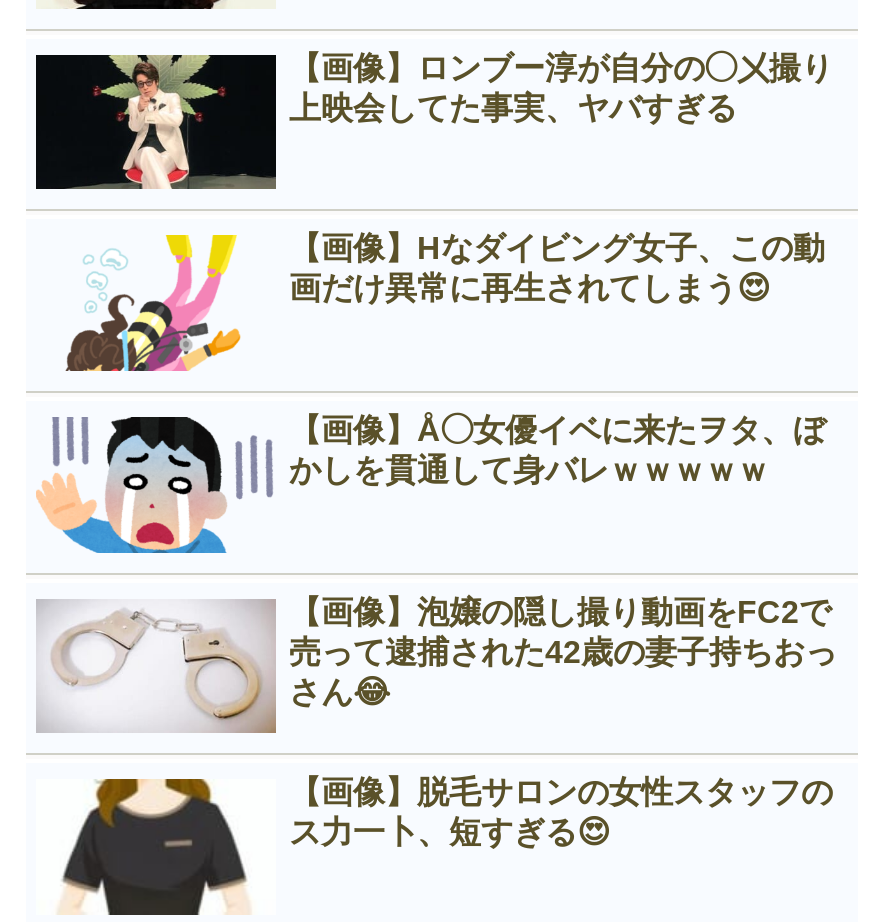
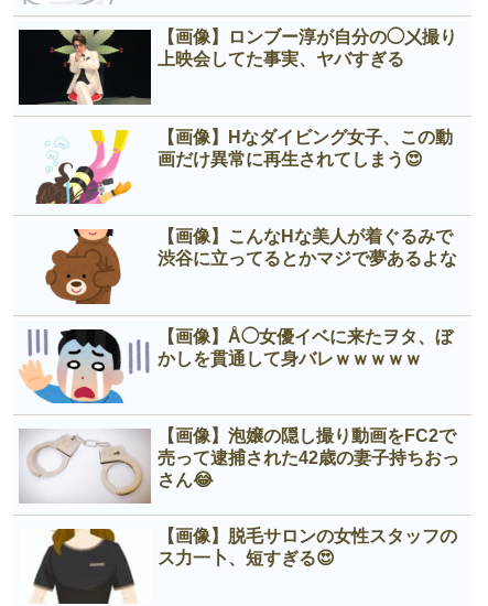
+ [image]
+ 【画像】こんなНな美人が着ぐるみで
+ 渋谷に立ってるとかマジで夢あるよな
